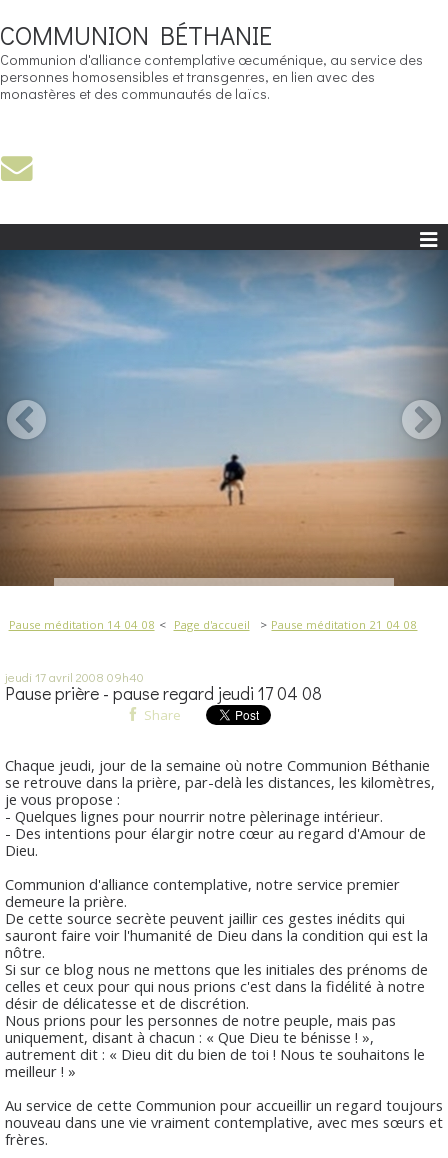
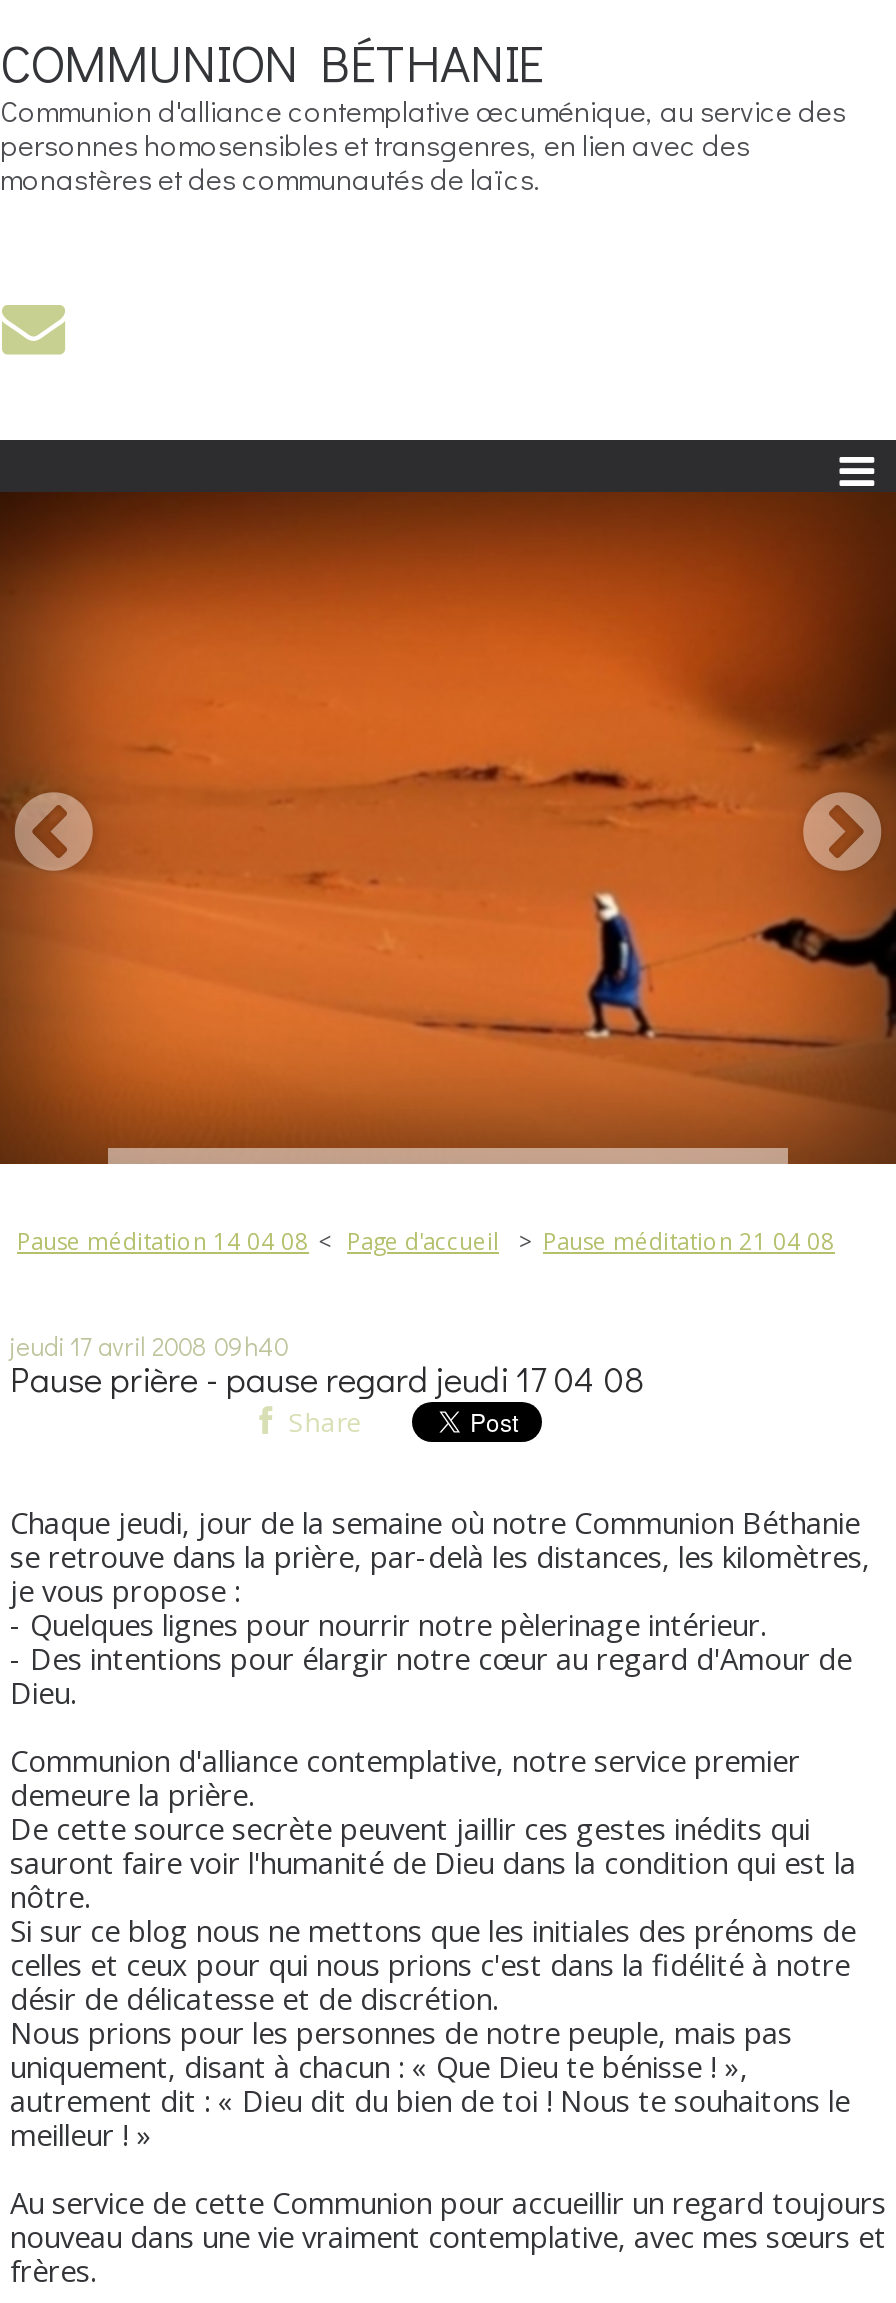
- [image]
+ [image]
